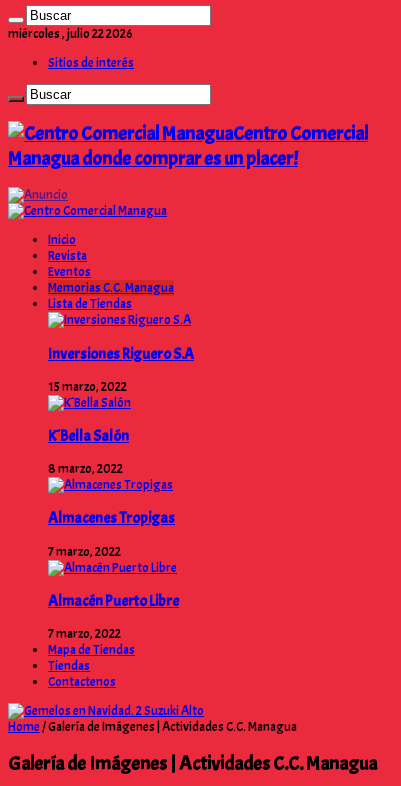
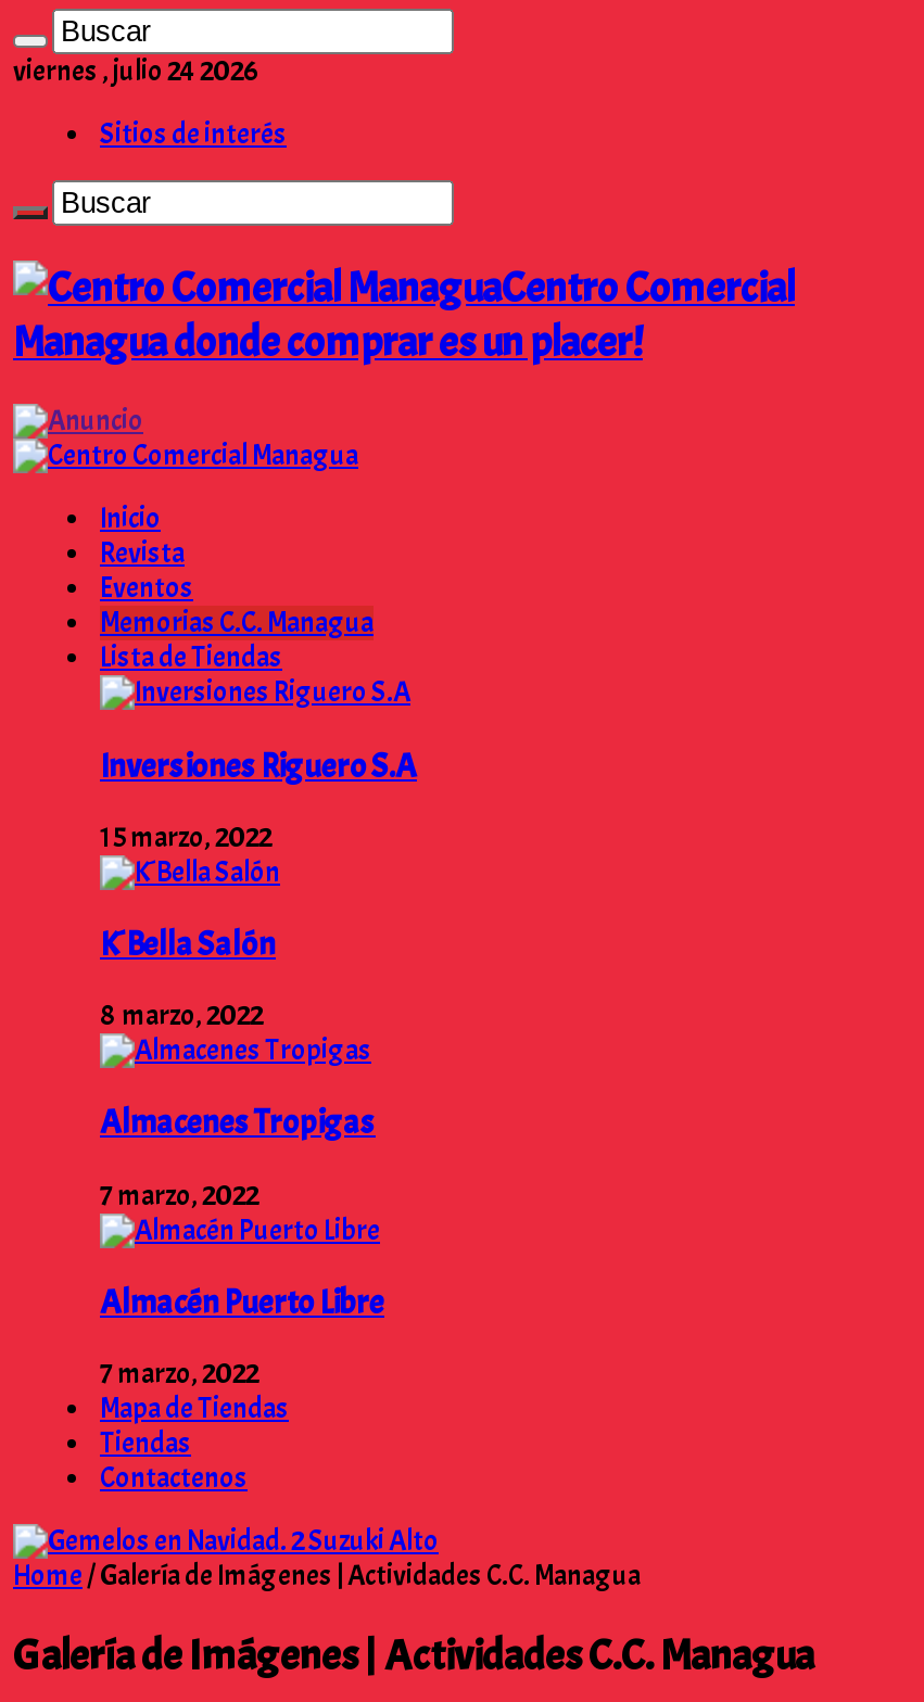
- miércoles , julio 22 2026
+ viernes , julio 24 2026
